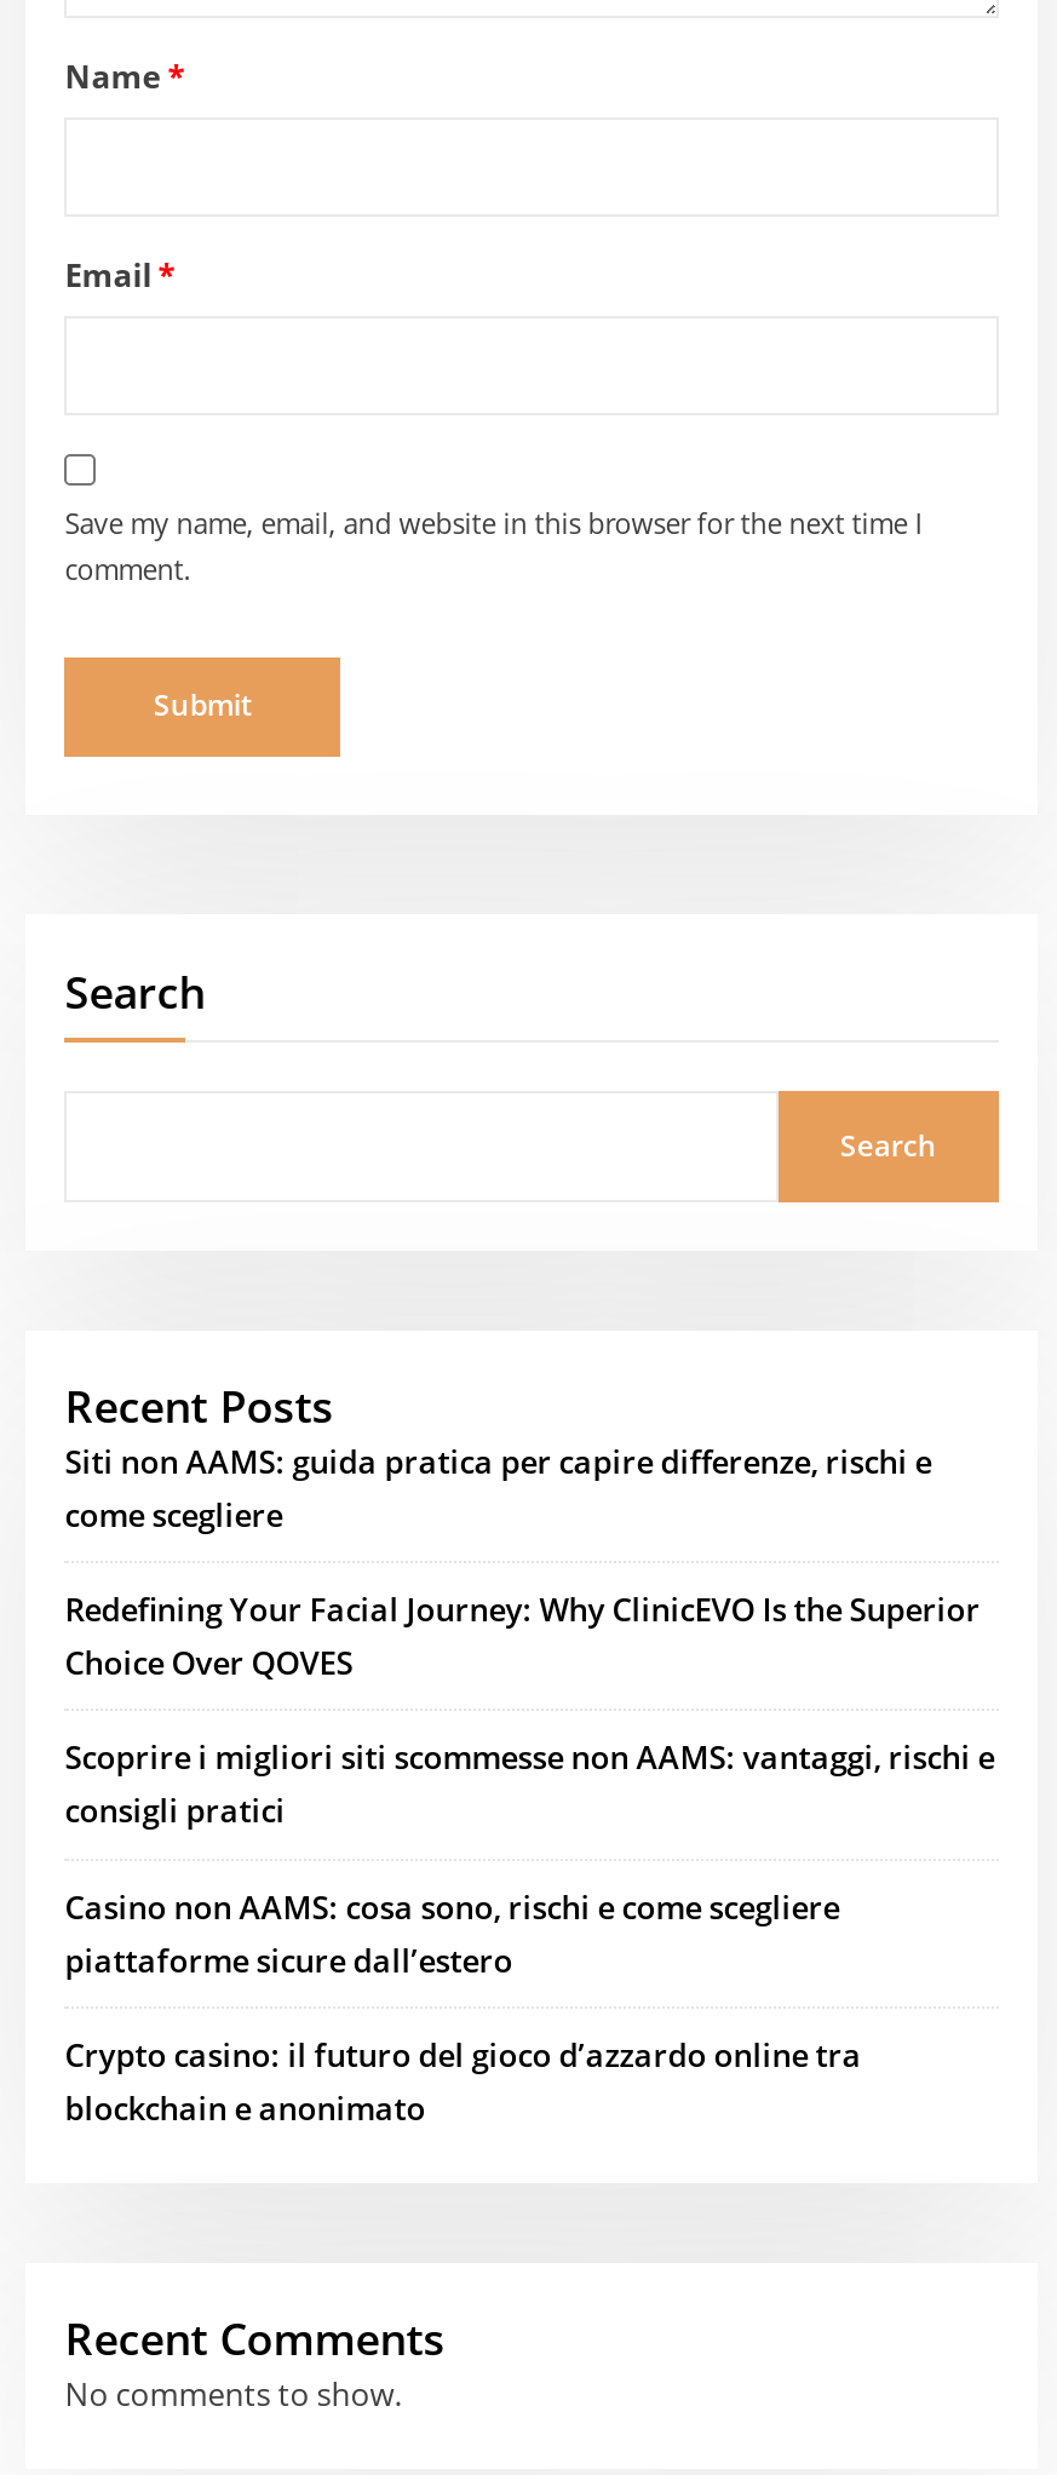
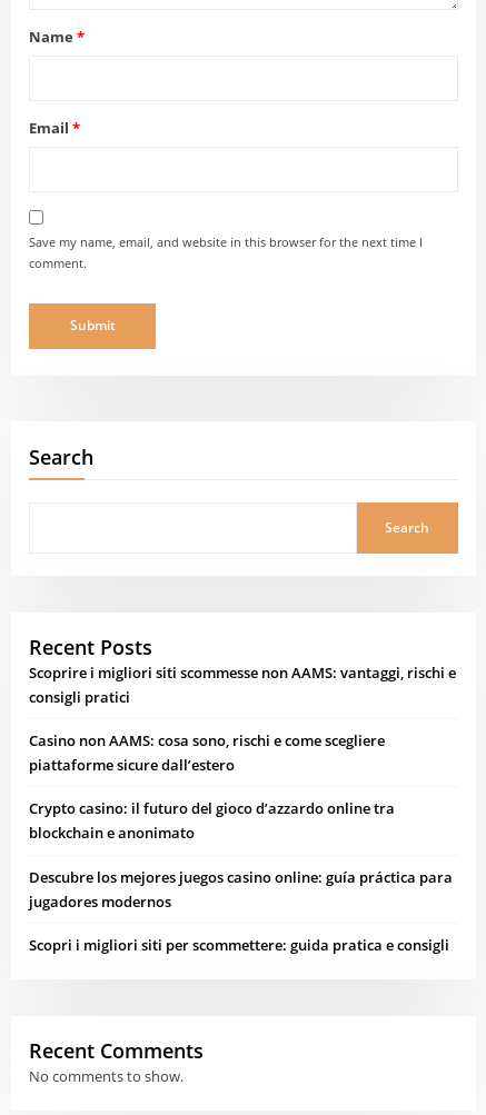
- Siti non AAMS: guida pratica per capire differenze, rischi e
- come scegliere
- Redefining Your Facial Journey: Why ClinicEVO Is the Superior
- Choice Over QOVES

moved up: Scoprire i migliori siti scommesse non AAMS: vantaggi, rischi e | consigli pratici | Casino non AAMS: cosa sono, rischi e come scegliere | piattaforme sicure dall’estero | Crypto casino: il futuro del gioco d’azzardo online tra | blockchain e anonimato

+ Descubre los mejores juegos casino online: guía práctica para
+ jugadores modernos
+ Scopri i migliori siti per scommettere: guida pratica e consigli
